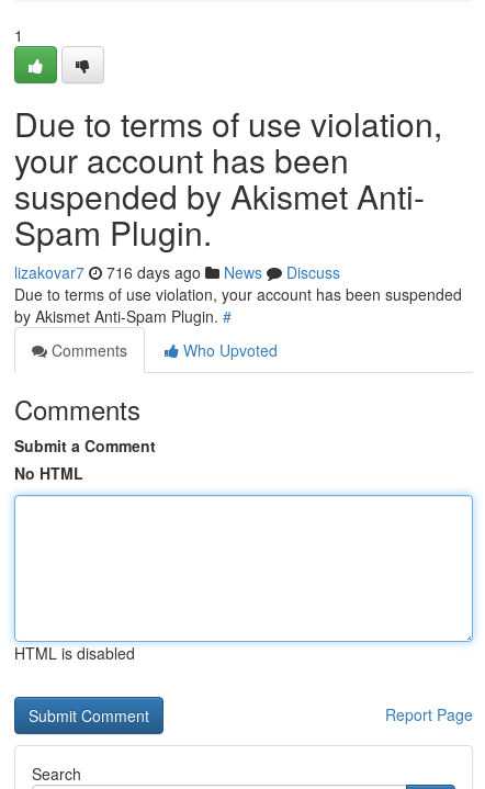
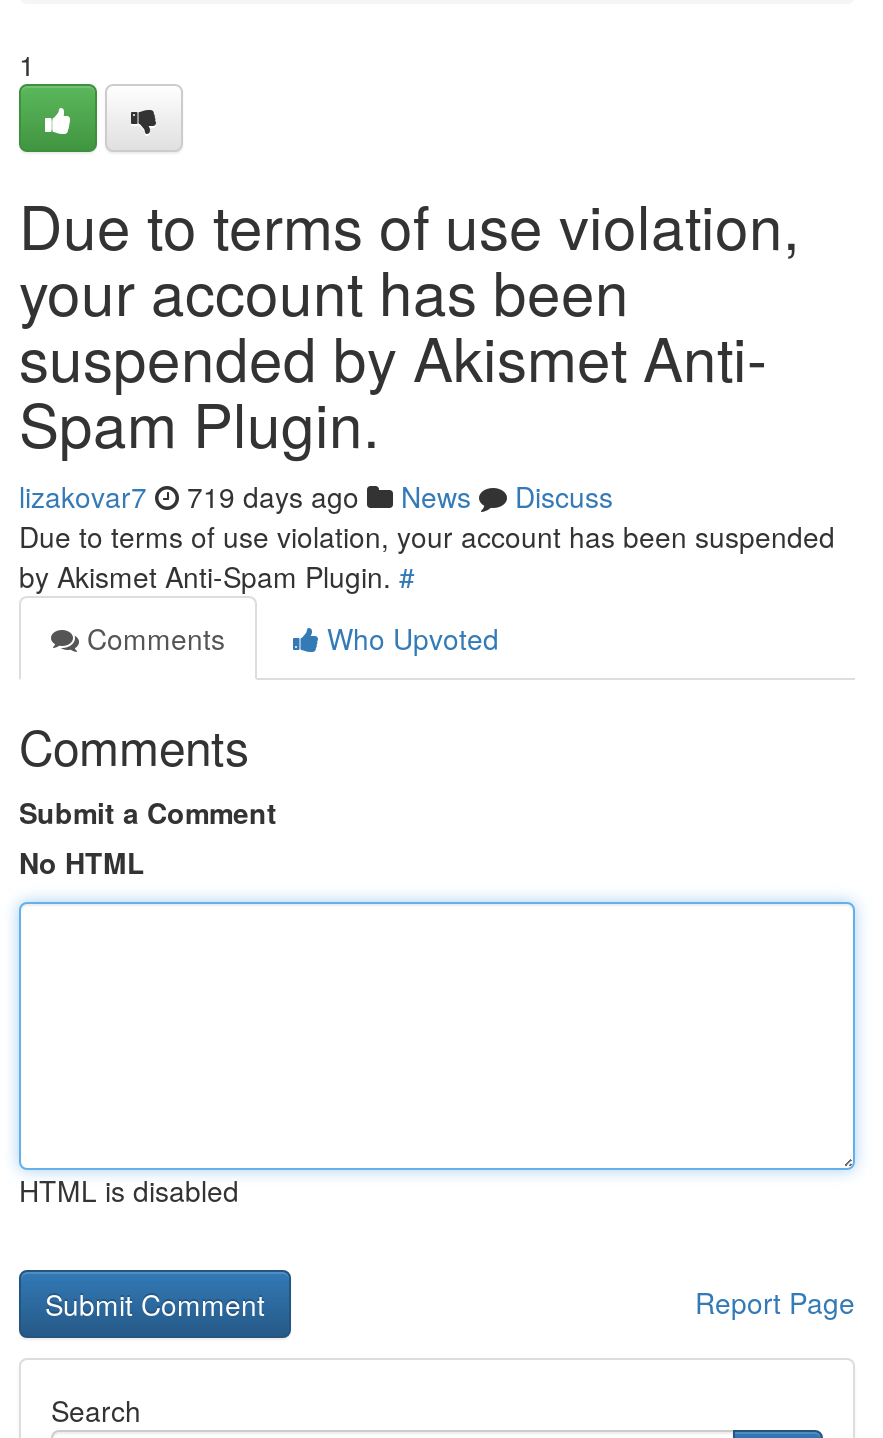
- lizakovar7 716 days ago News Discuss
+ lizakovar7 719 days ago News Discuss
